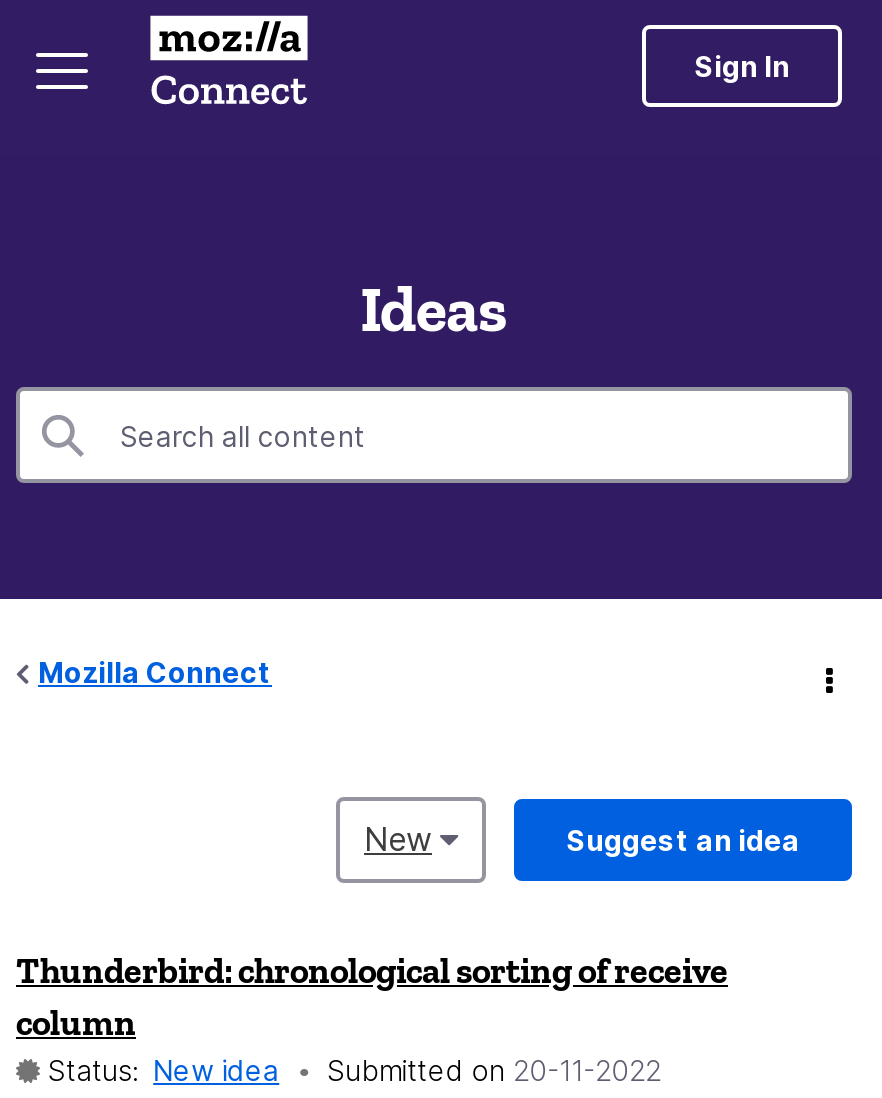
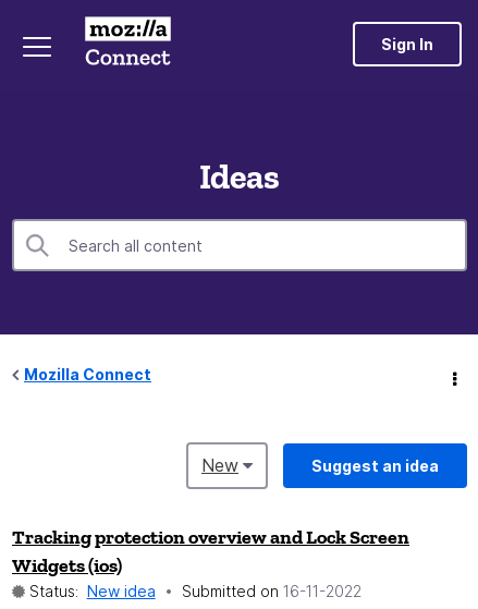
- Thunderbird: chronological sorting of receive
- column
+ Tracking protection overview and Lock Screen
+ Widgets (ios)

- Status: New idea Submitted on 20-11-2022
+ Status: New idea Submitted on 16-11-2022
